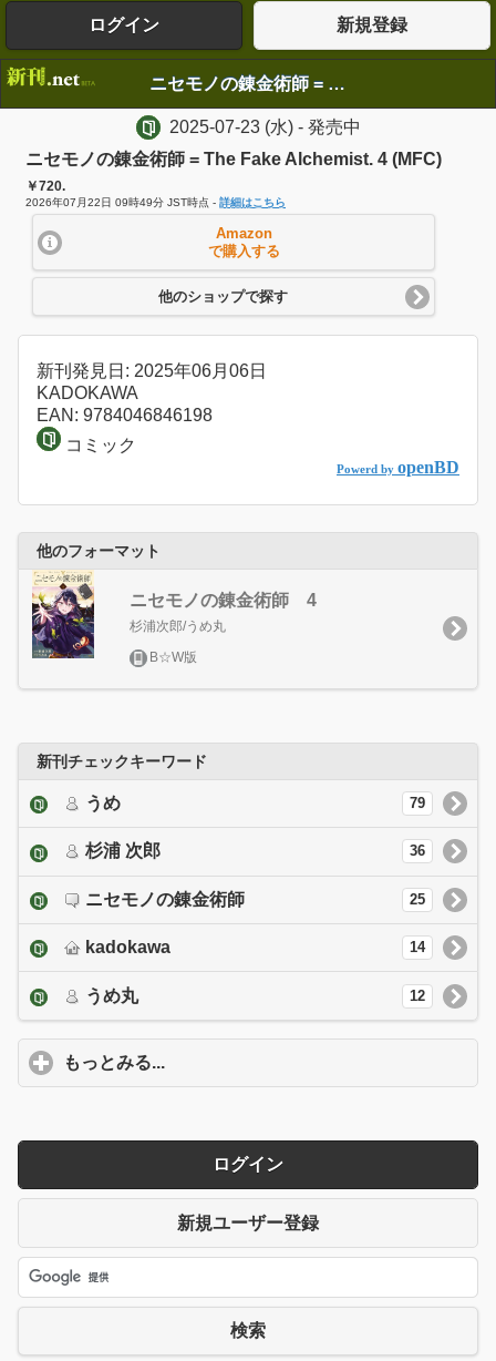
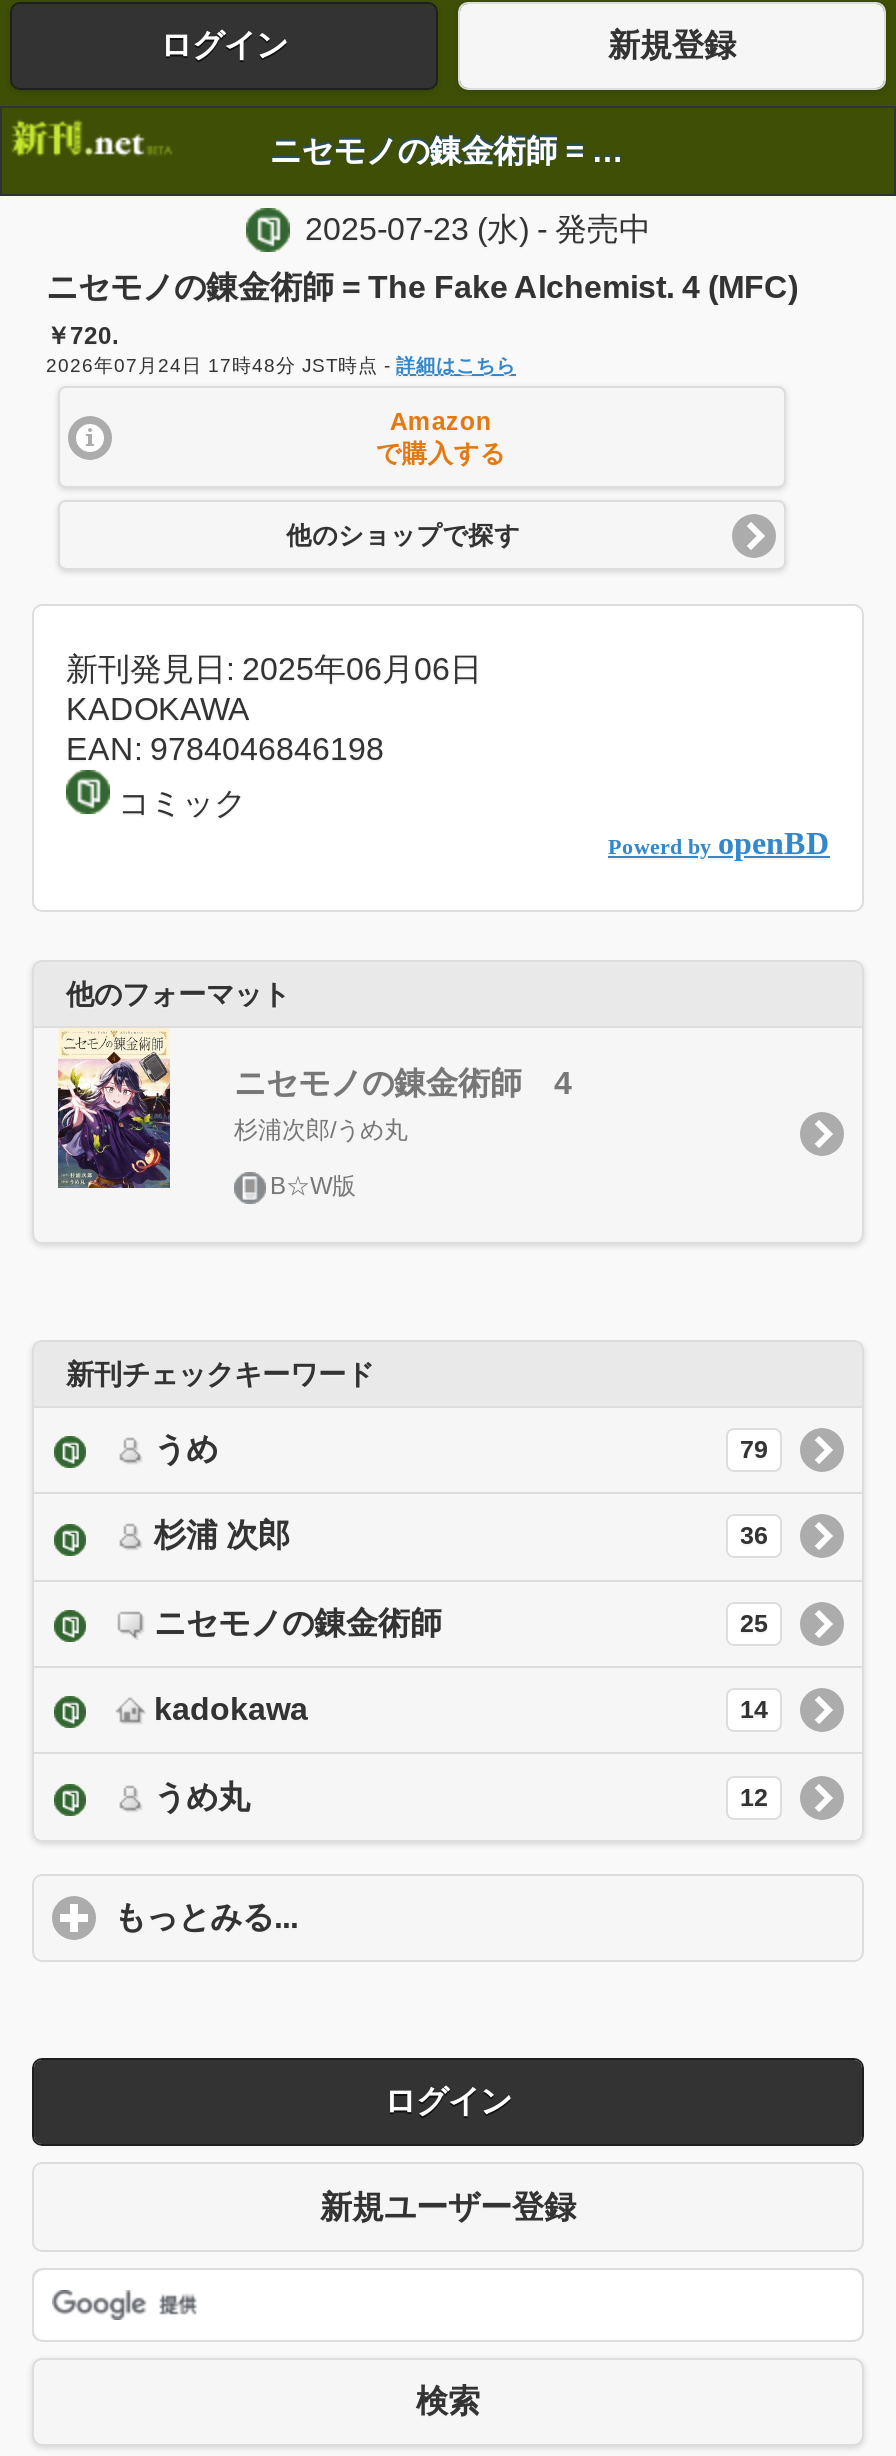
- 2026年07月22日 09時49分 JST時点 -詳細はこちら
+ 2026年07月24日 17時48分 JST時点 -詳細はこちら
